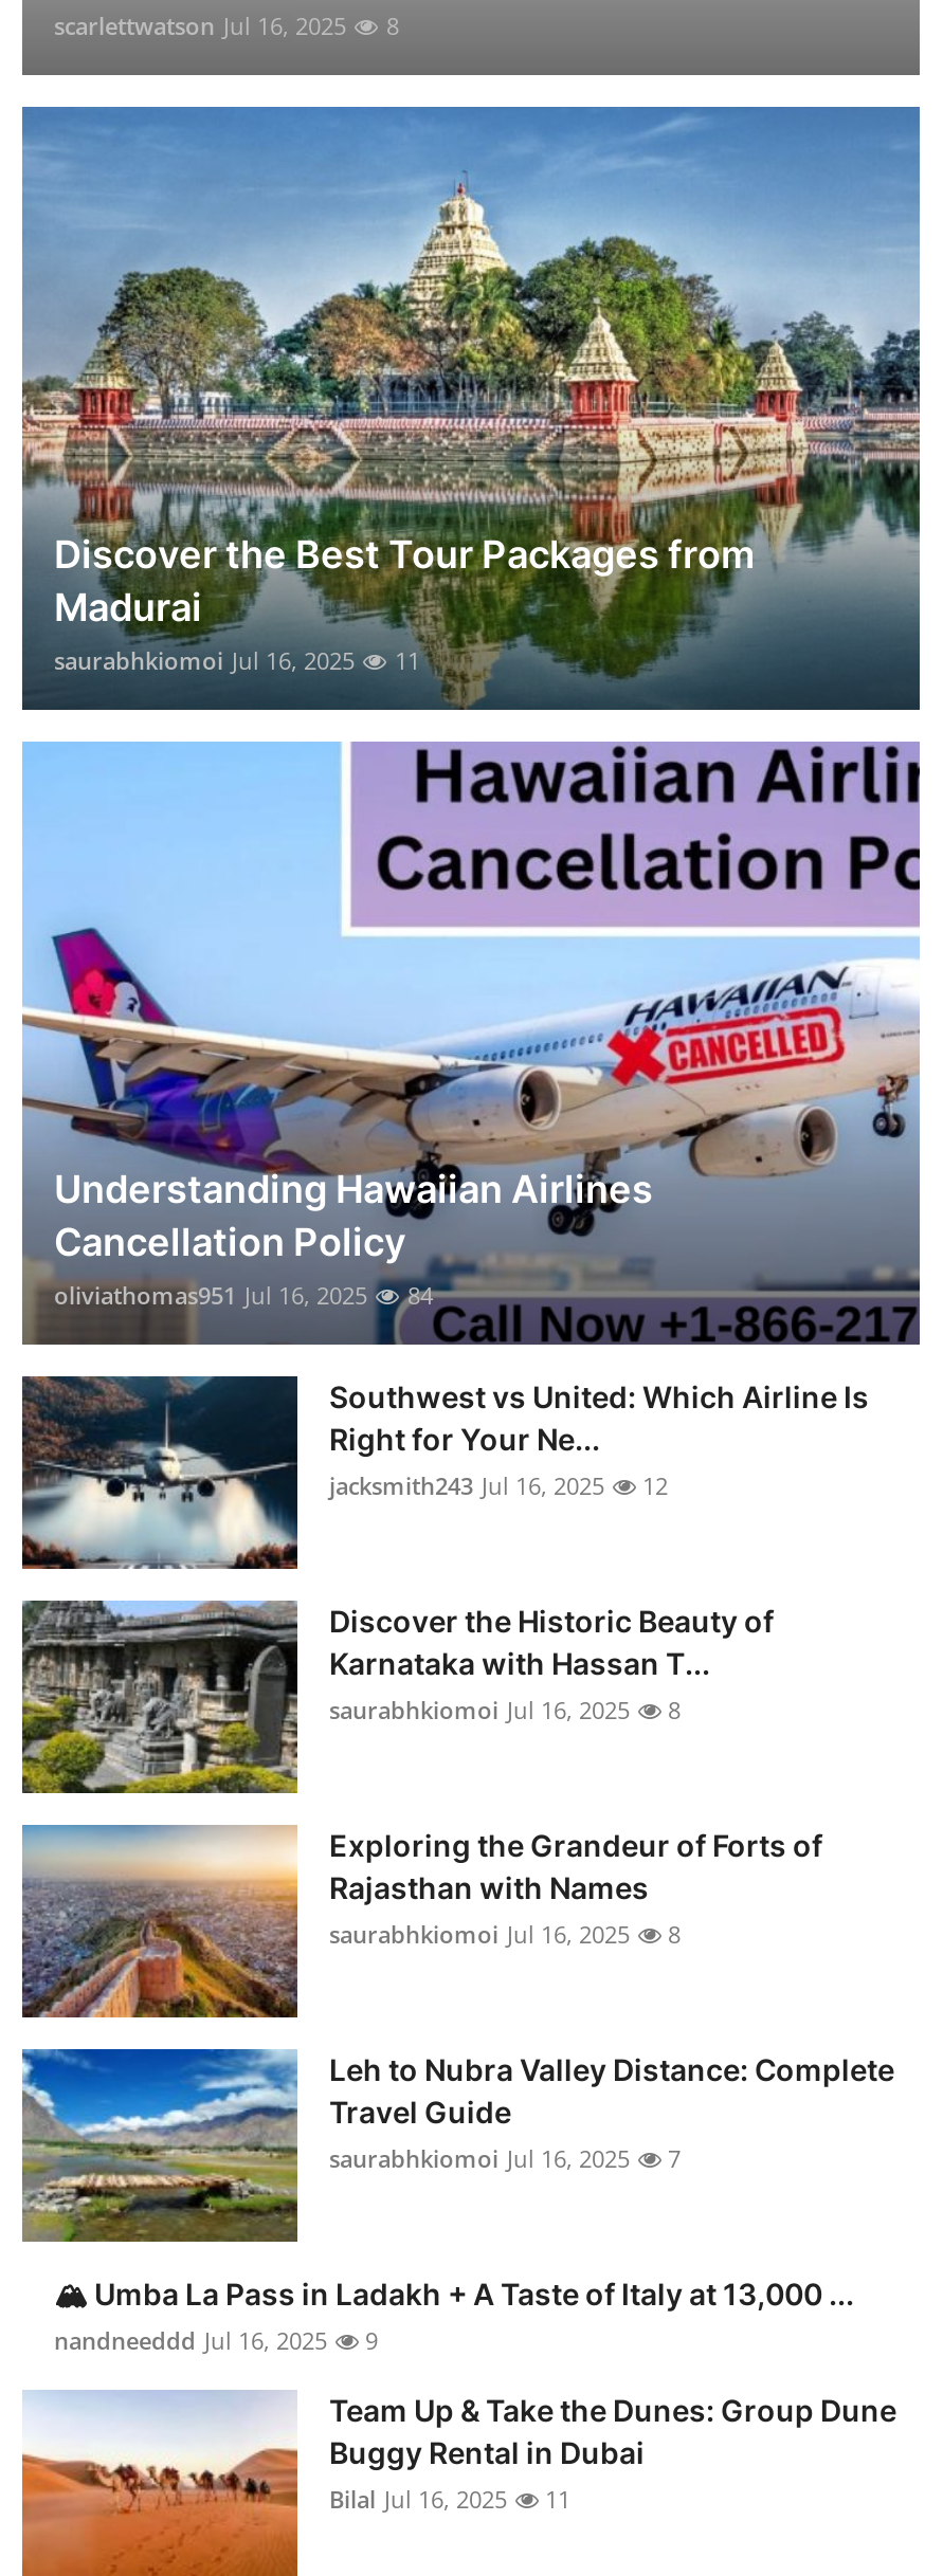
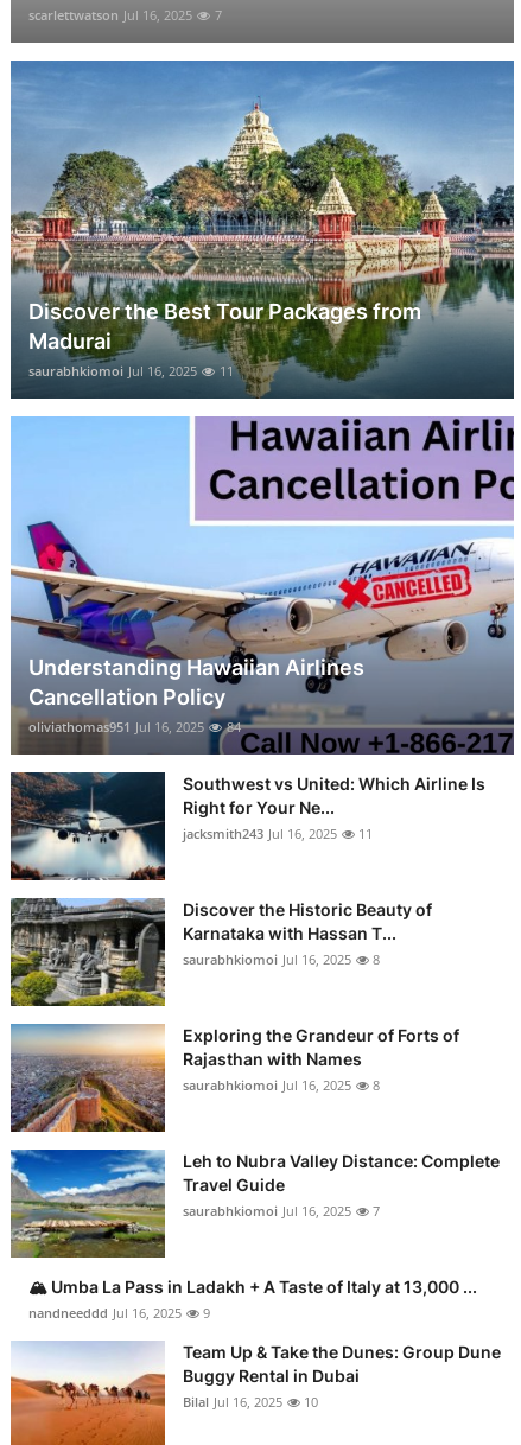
- scarlettwatson Jul 16, 2025 8
+ scarlettwatson Jul 16, 2025 7

- jacksmith243 Jul 16, 2025 12
+ jacksmith243 Jul 16, 2025 11

- Bilal Jul 16, 2025 11
+ Bilal Jul 16, 2025 10
